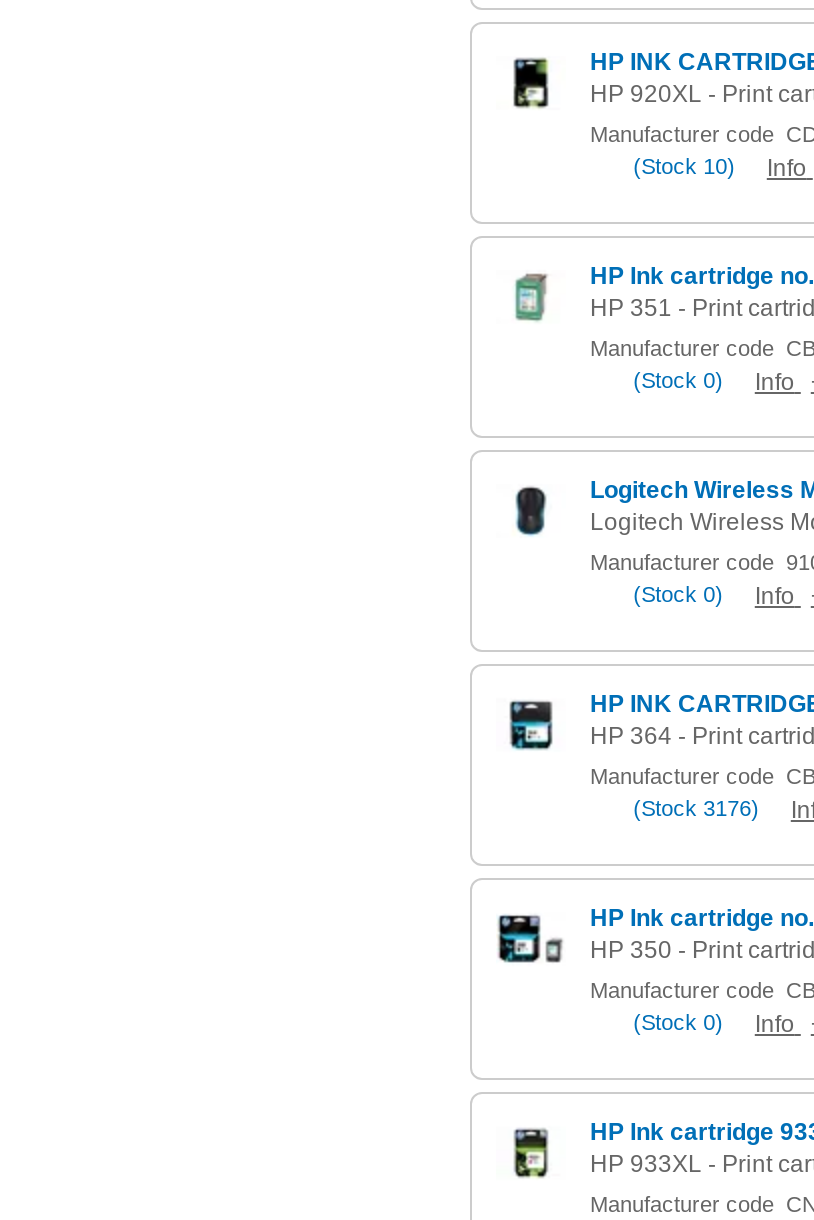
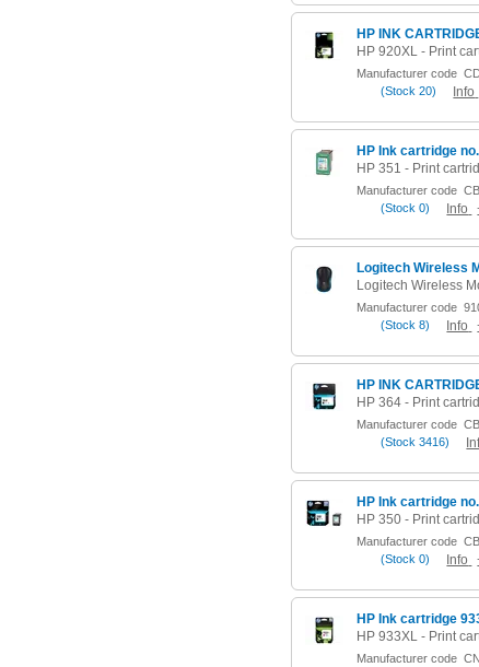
- (Stock 10) Info
+ (Stock 20) Info

- (Stock 0)
+ (Stock 8)

- (Stock 3176)
+ (Stock 3416)
